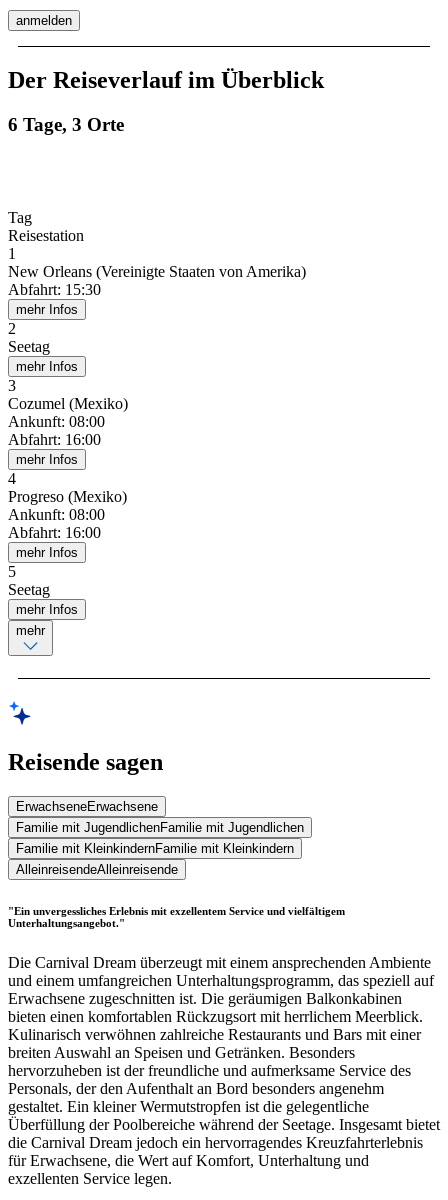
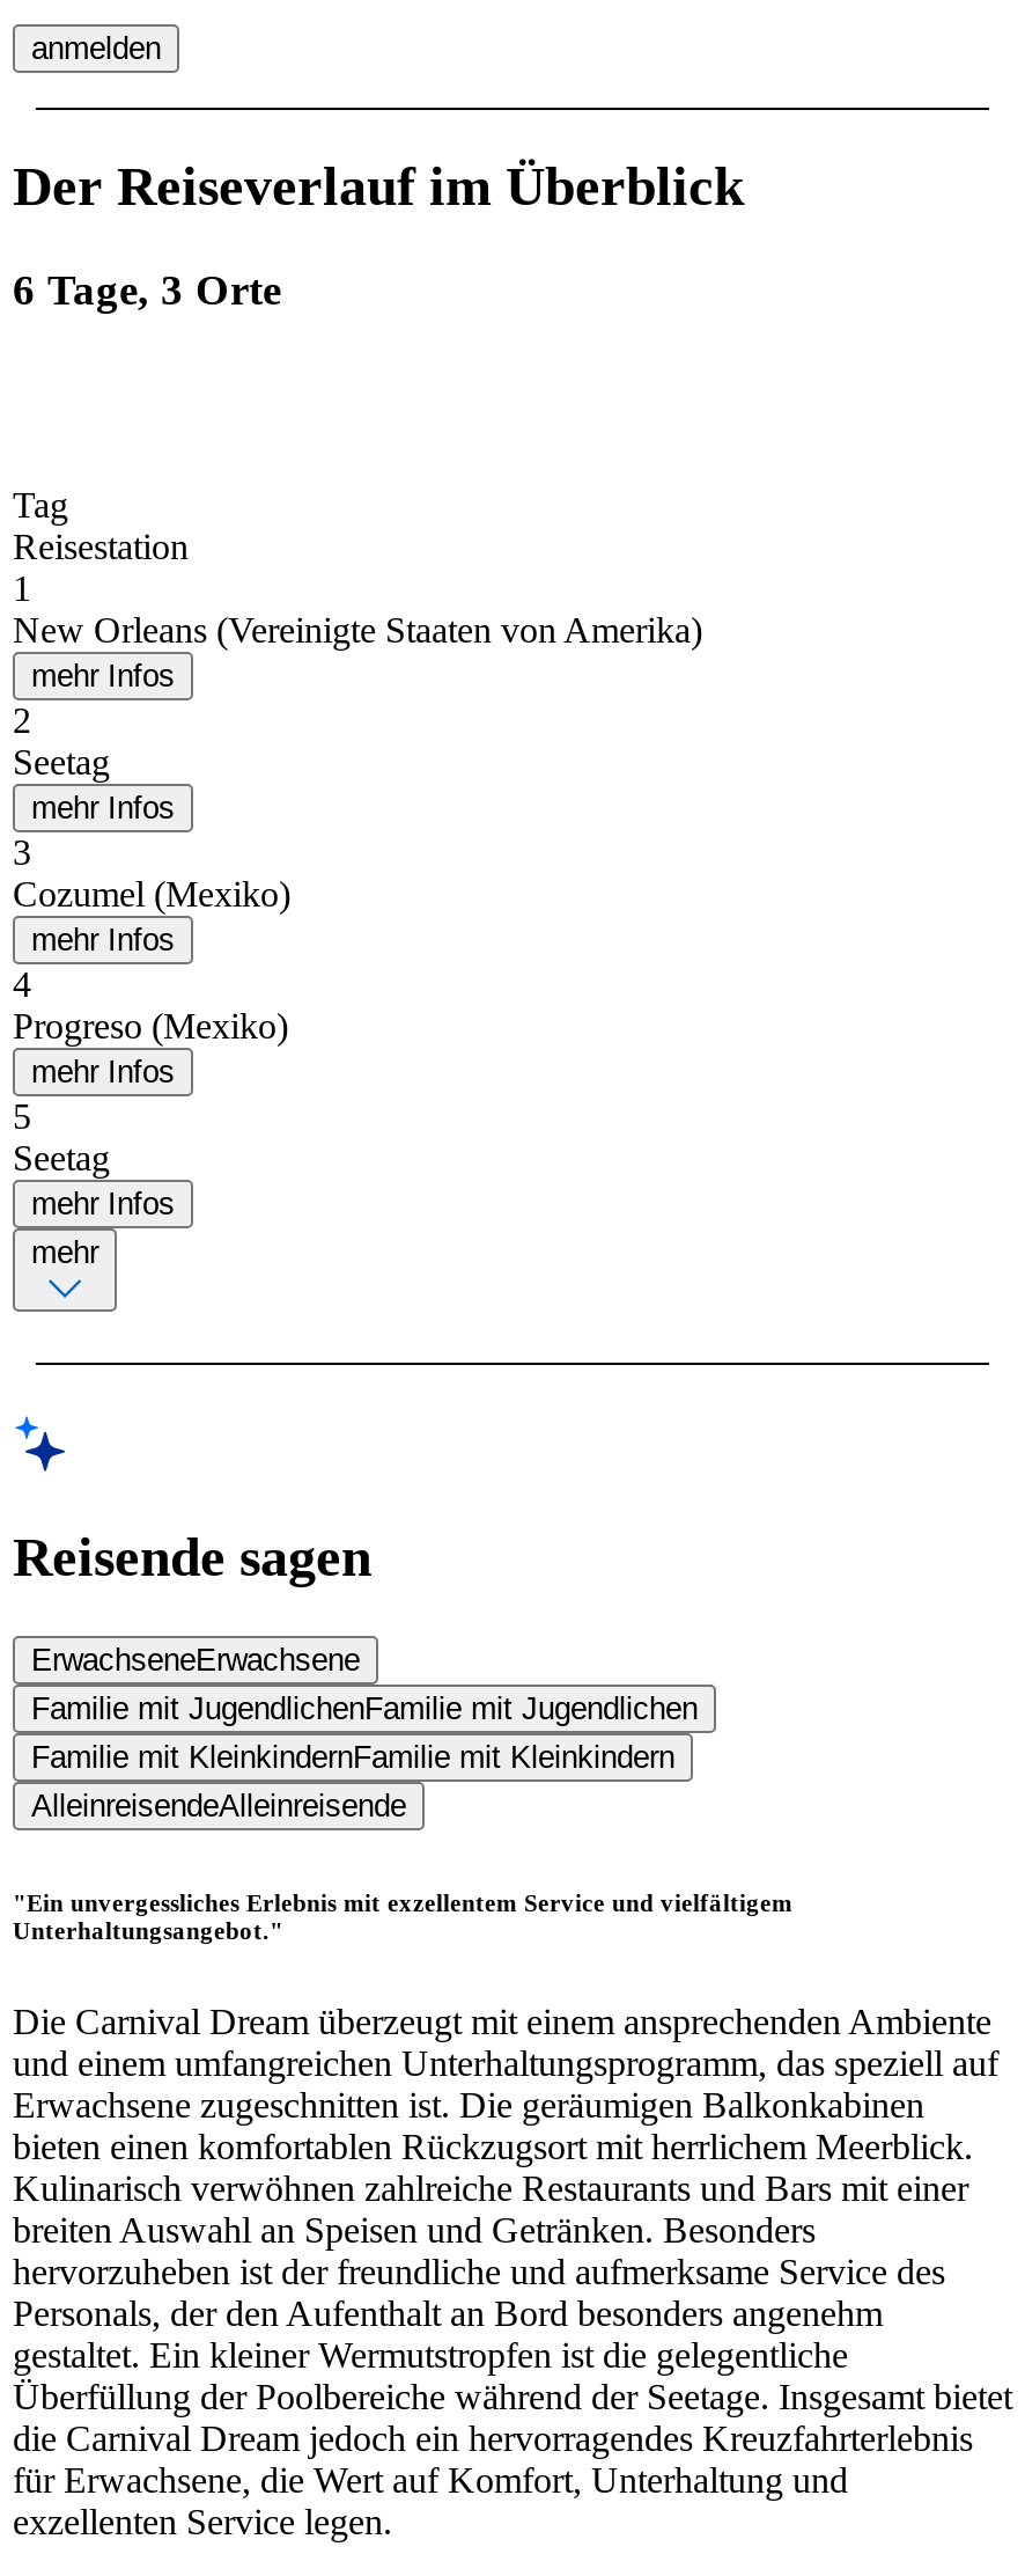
- Abfahrt: 15:30

- Ankunft: 08:00
- Abfahrt: 16:00

- Ankunft: 08:00
- Abfahrt: 16:00
